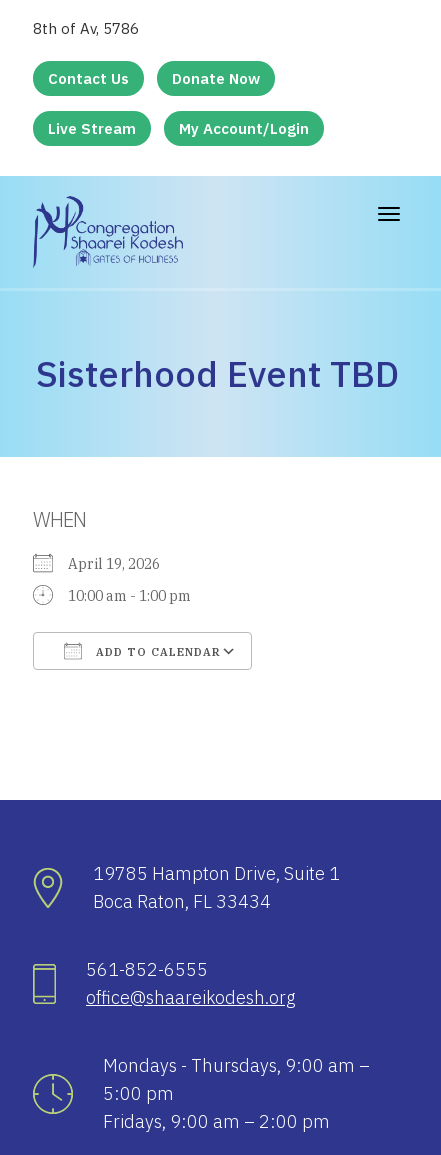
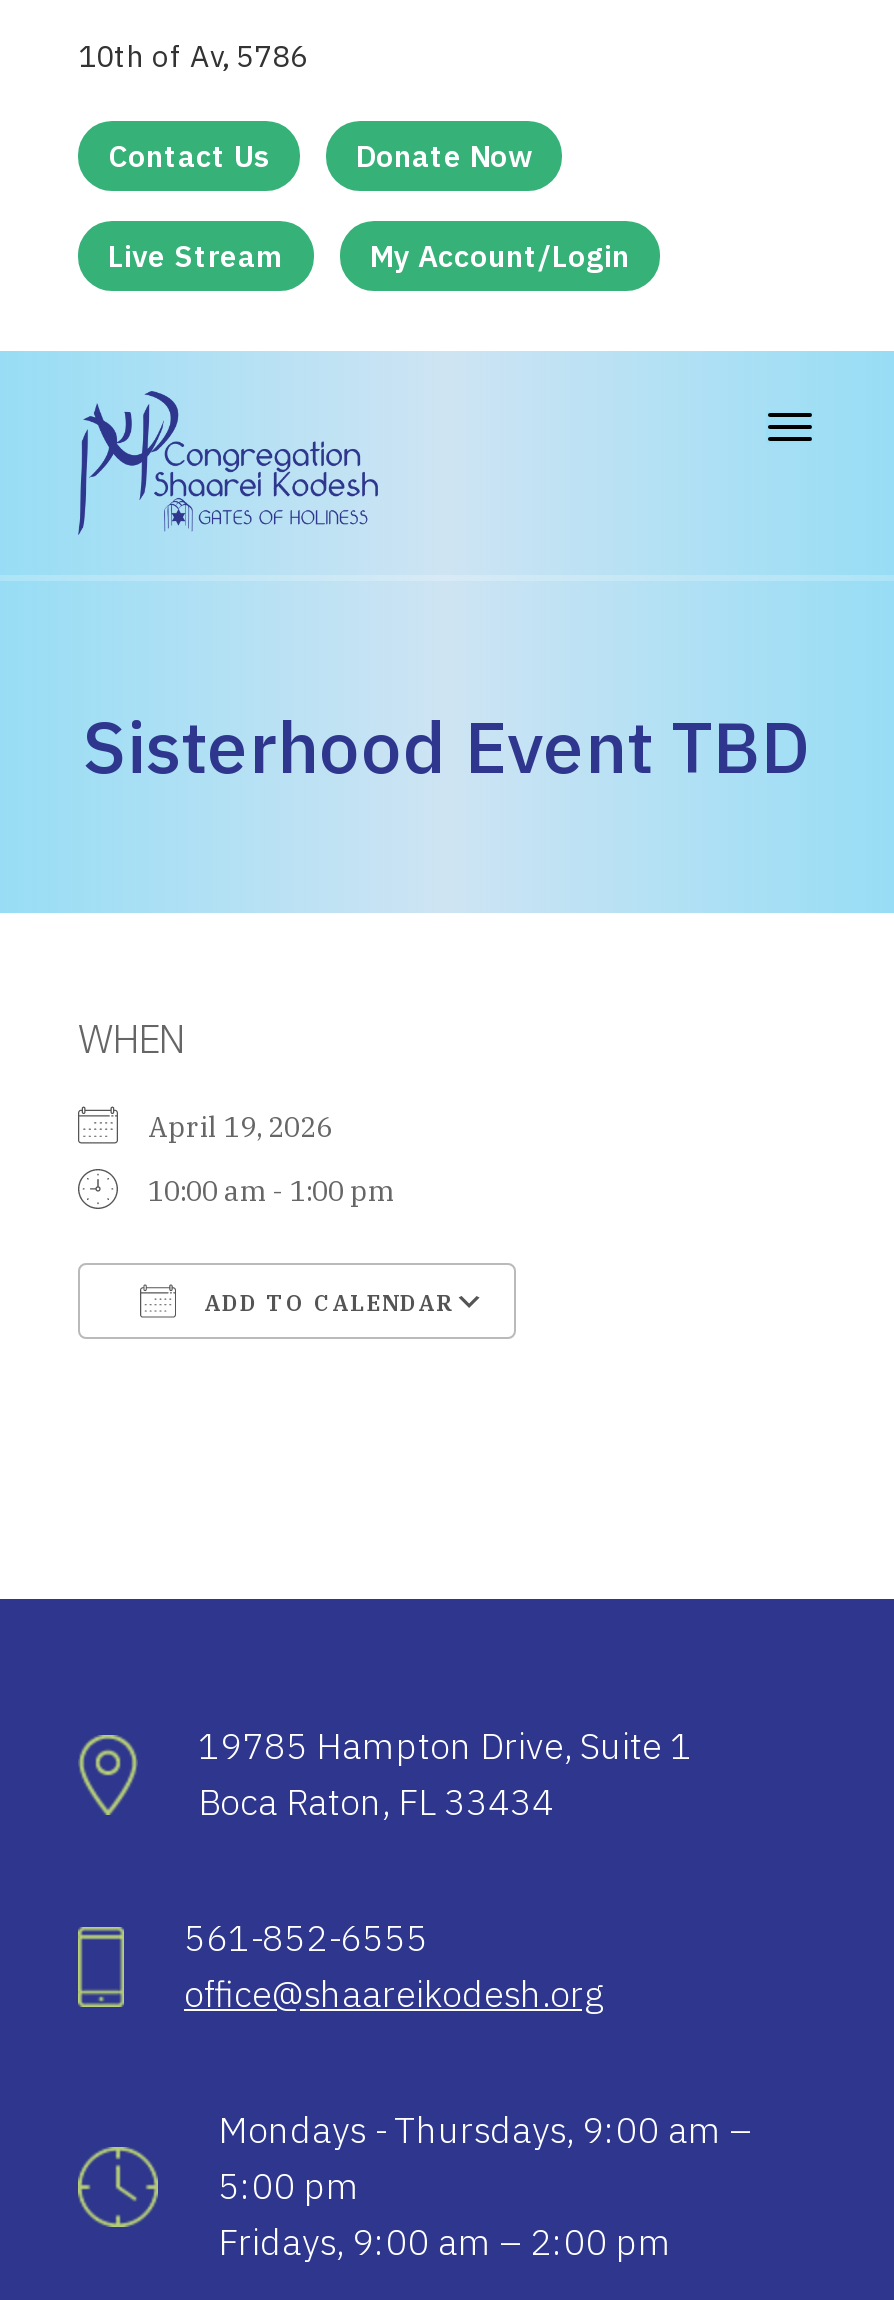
- 8th of Av, 5786
+ 10th of Av, 5786
